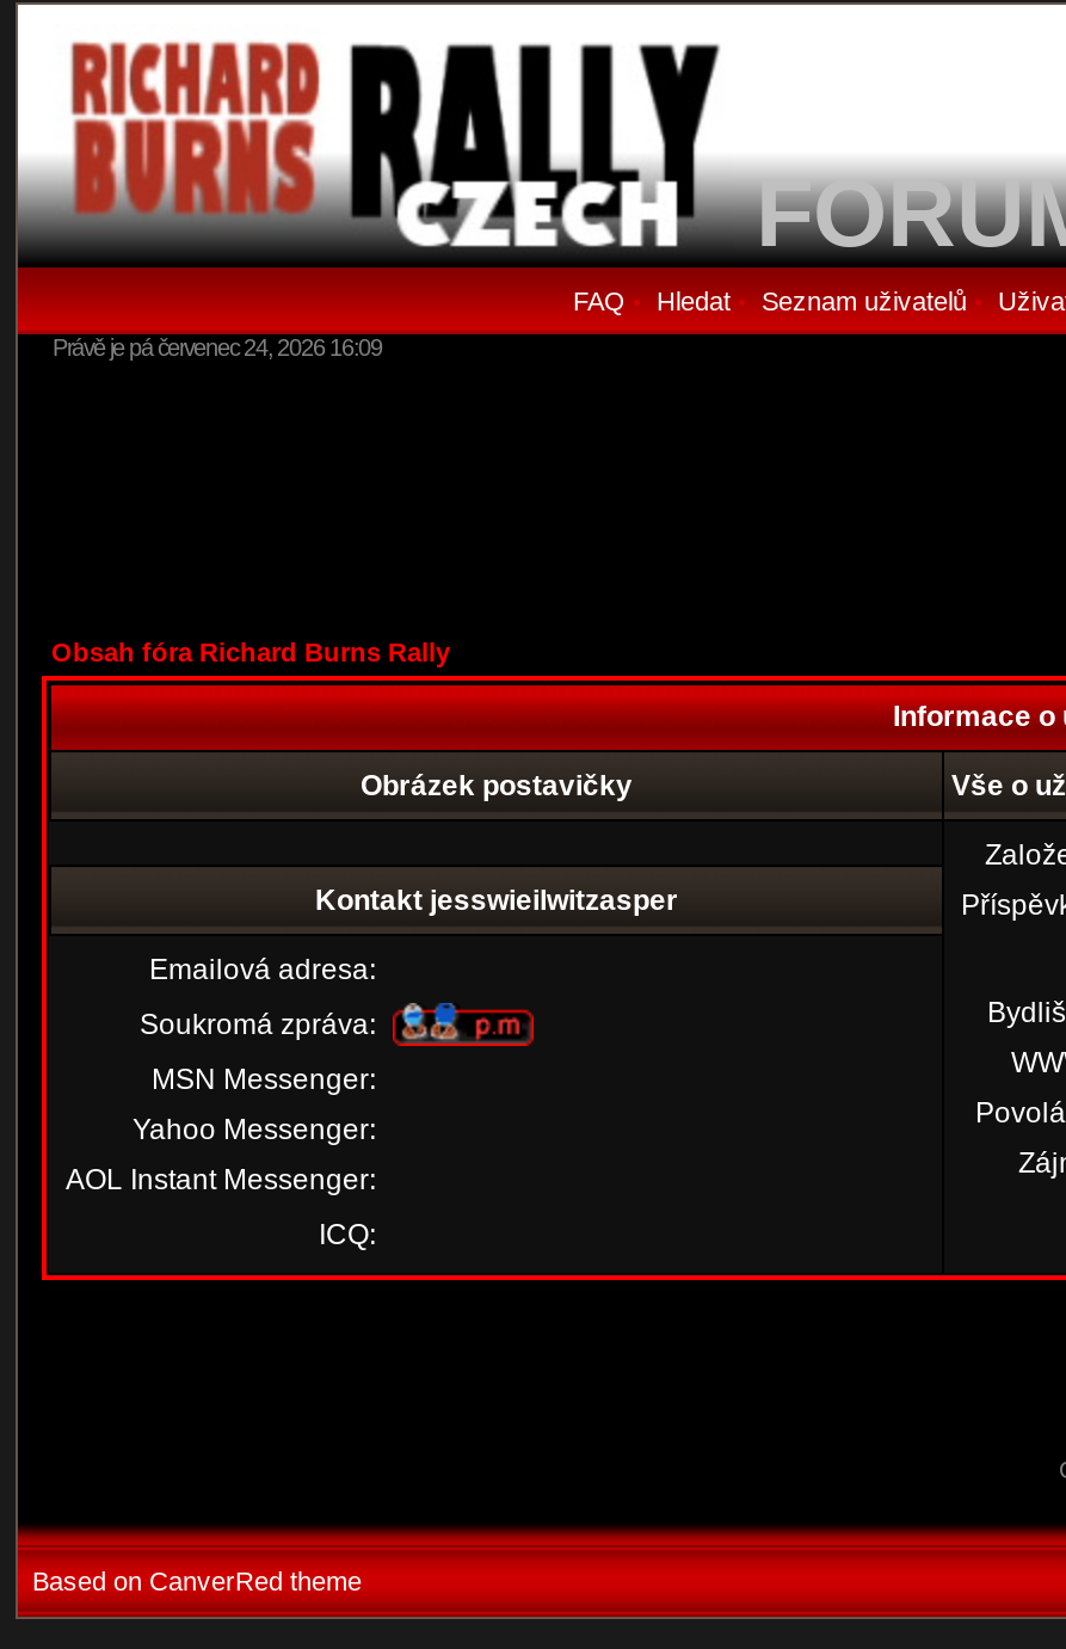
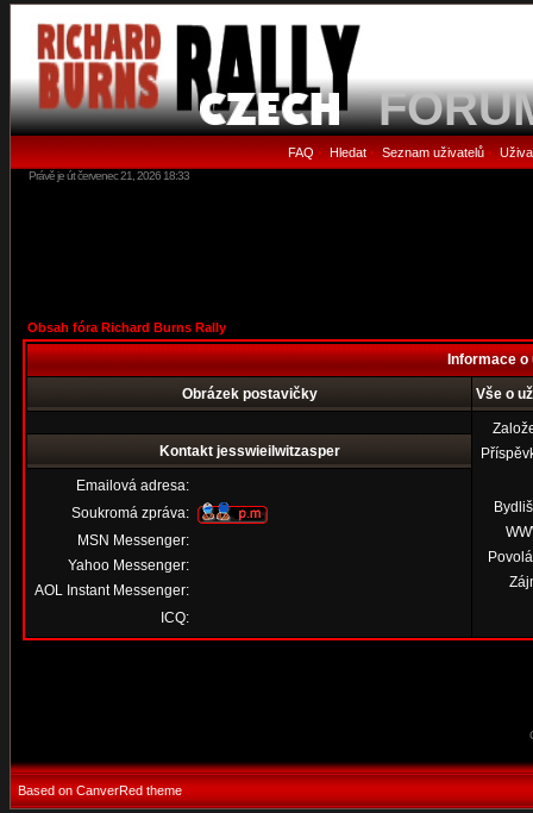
- Právě je pá červenec 24, 2026 16:09
+ Právě je út červenec 21, 2026 18:33
